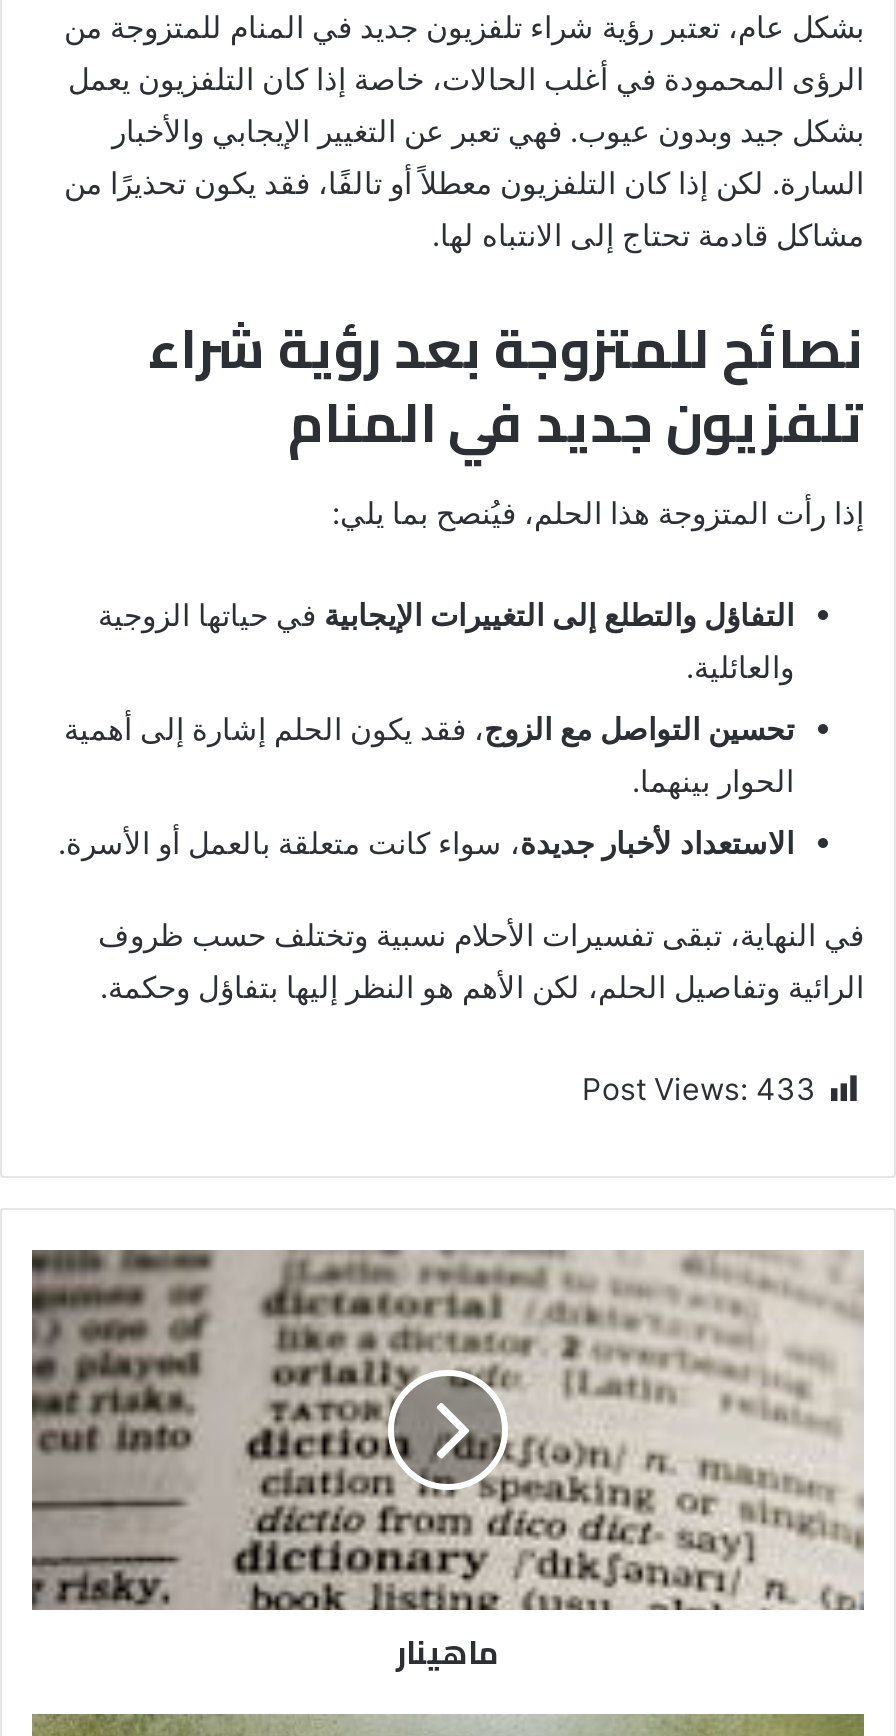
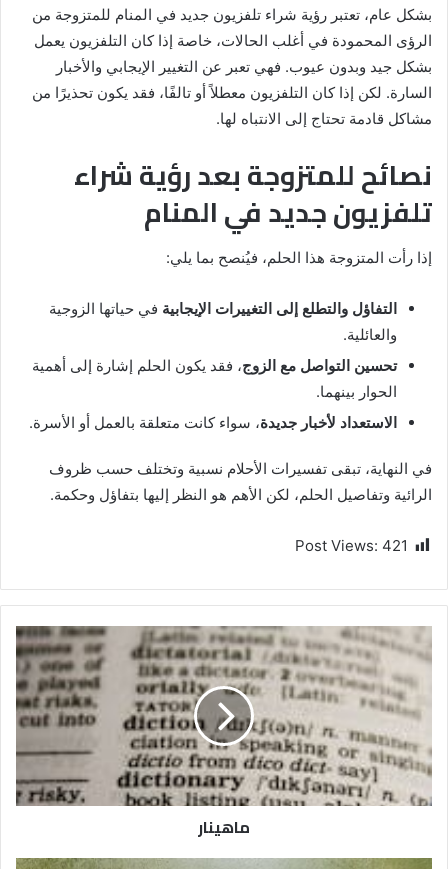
- Post Views: 433
+ Post Views: 421
